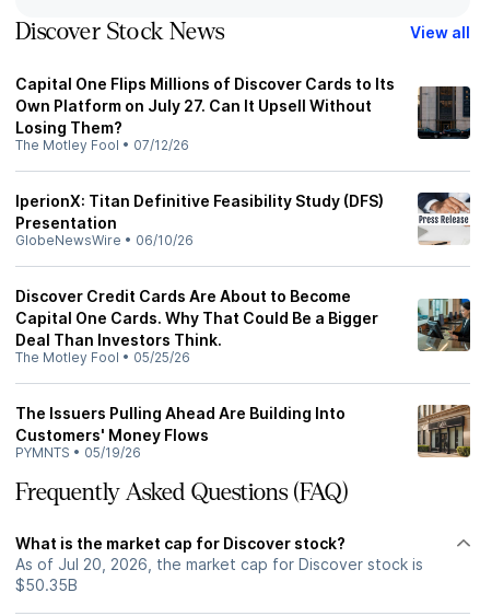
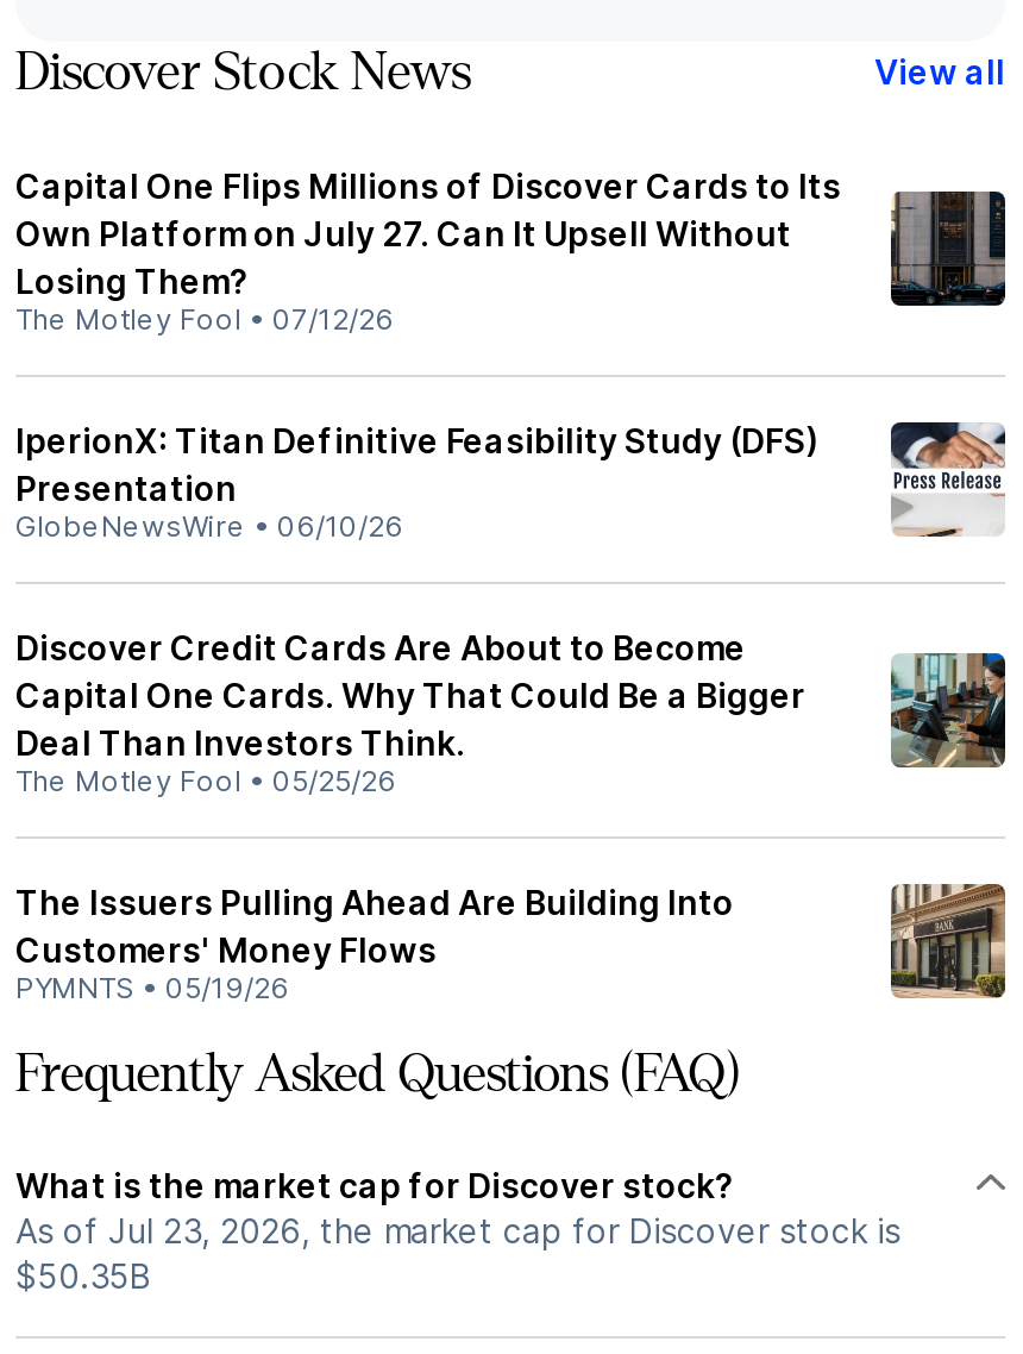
- As of Jul 20, 2026, the market cap for Discover stock is
+ As of Jul 23, 2026, the market cap for Discover stock is
